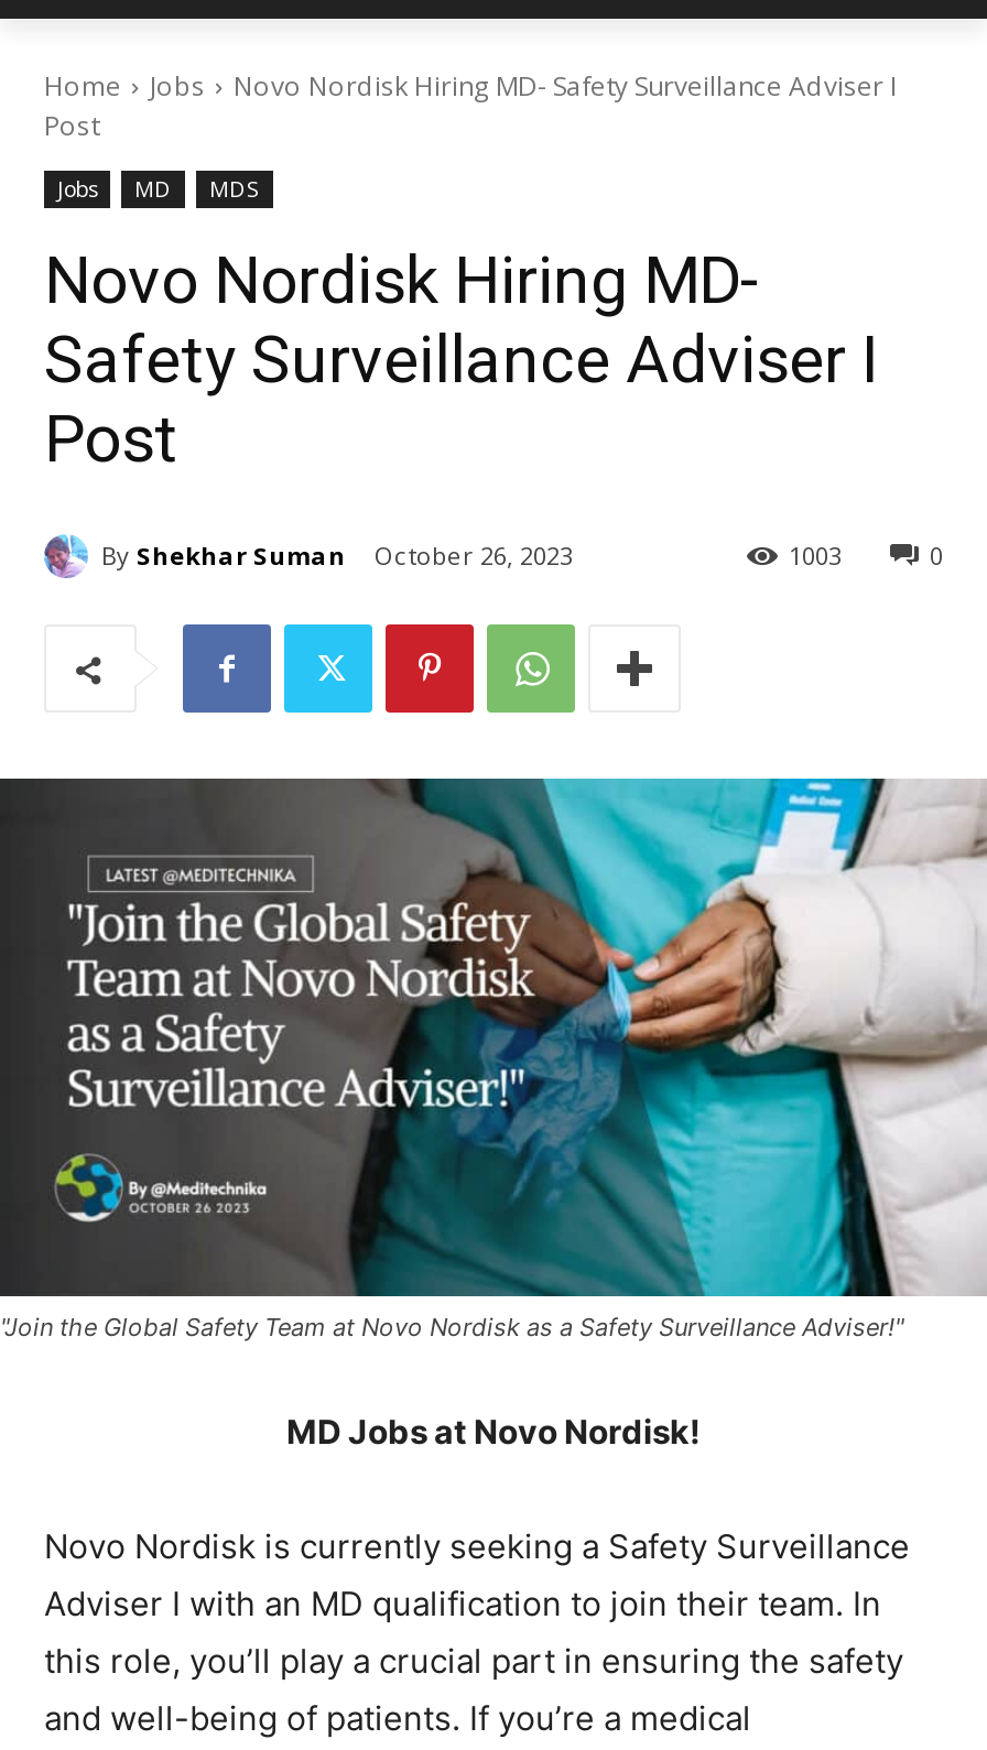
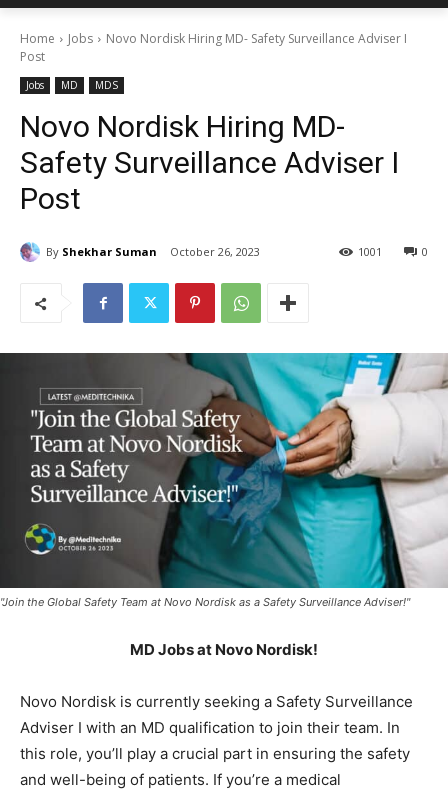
- 1003
+ 1001
